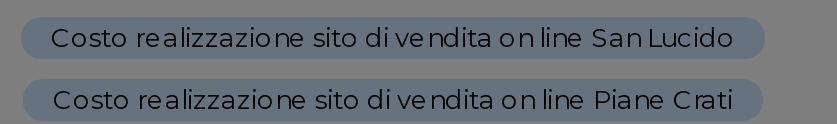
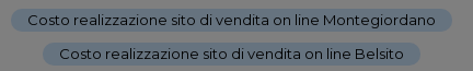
- Costo realizzazione sito di vendita on line San Lucido
+ Costo realizzazione sito di vendita on line Montegiordano

- Costo realizzazione sito di vendita on line Piane Crati
+ Costo realizzazione sito di vendita on line Belsito
